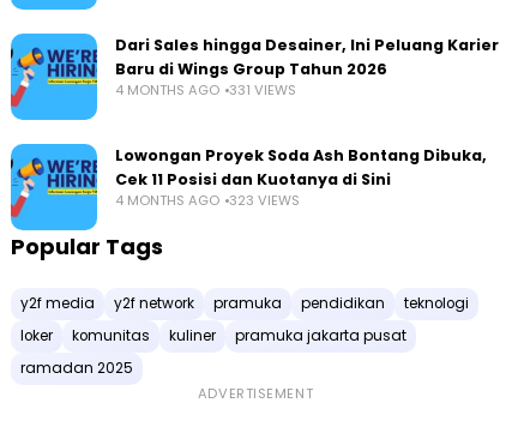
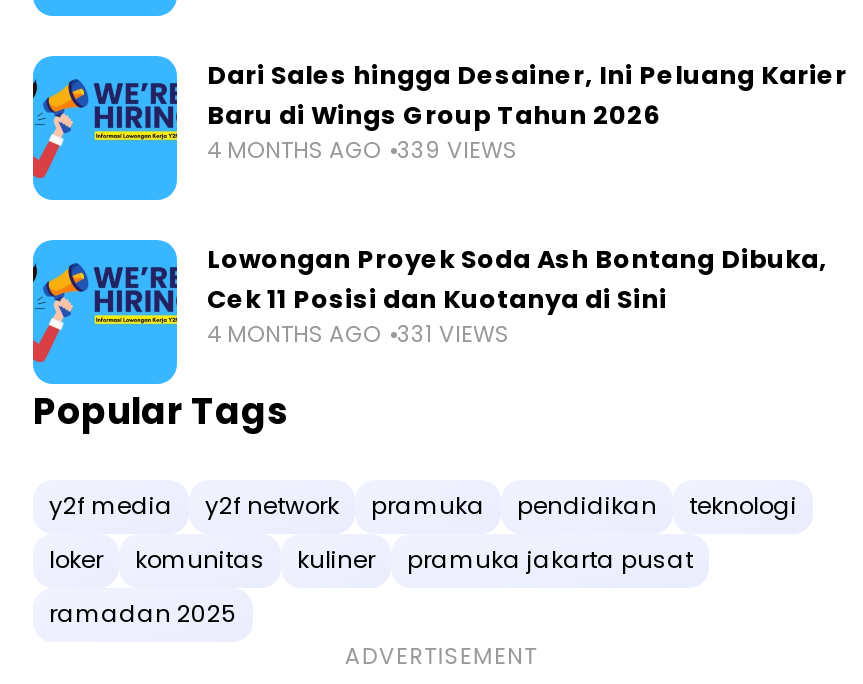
moved down: 4 MONTHS AGO 331 VIEWS

+ 4 MONTHS AGO 339 VIEWS

- 4 MONTHS AGO 323 VIEWS
